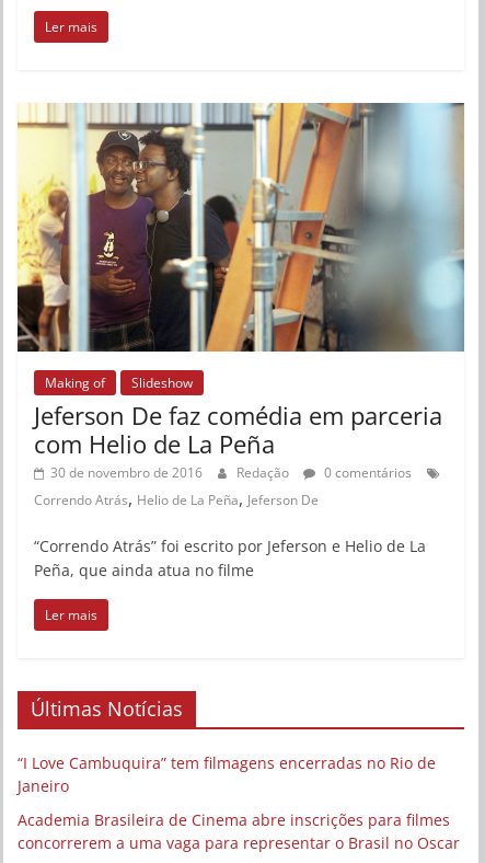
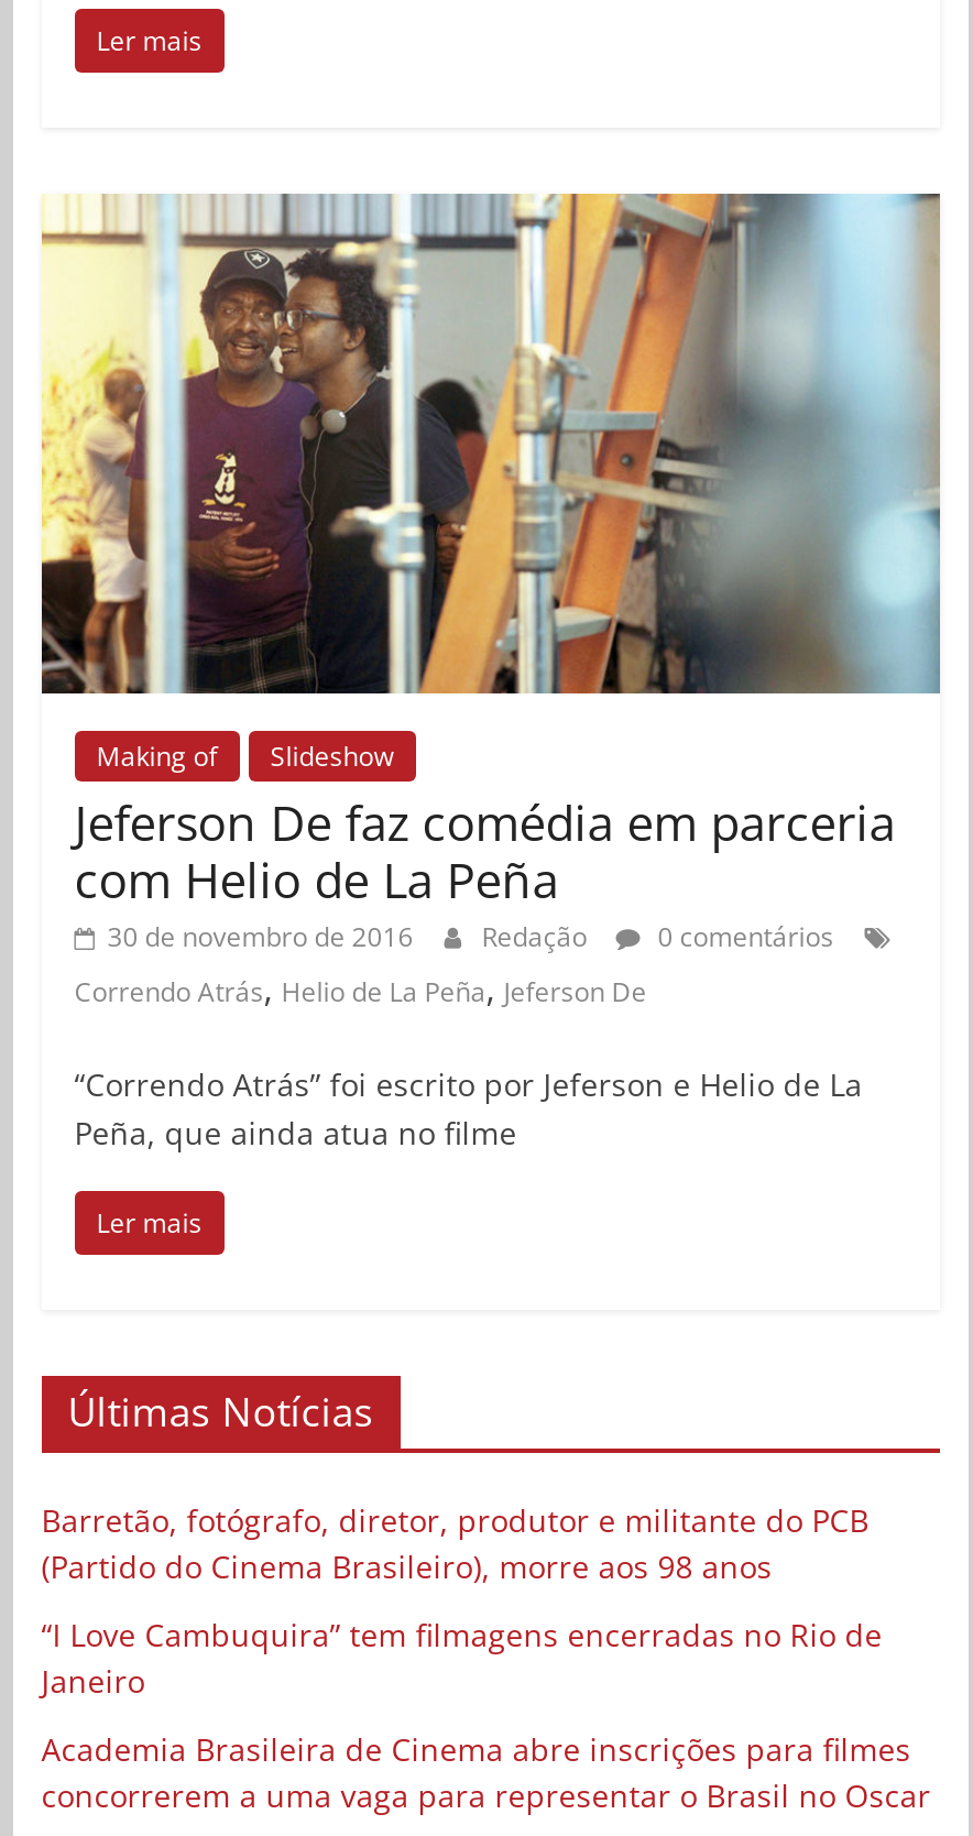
+ Barretão, fotógrafo, diretor, produtor e militante do PCB
+ (Partido do Cinema Brasileiro), morre aos 98 anos
